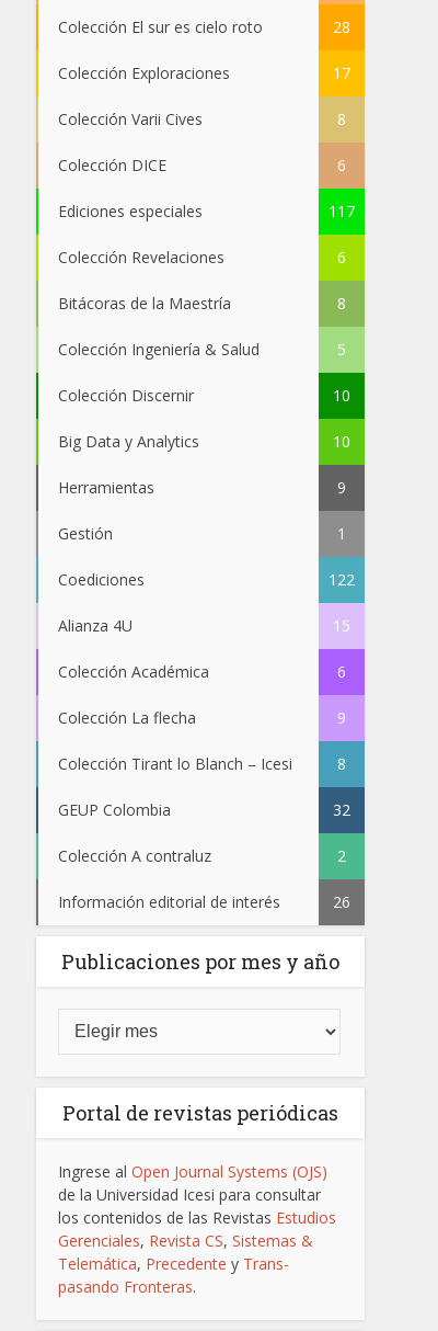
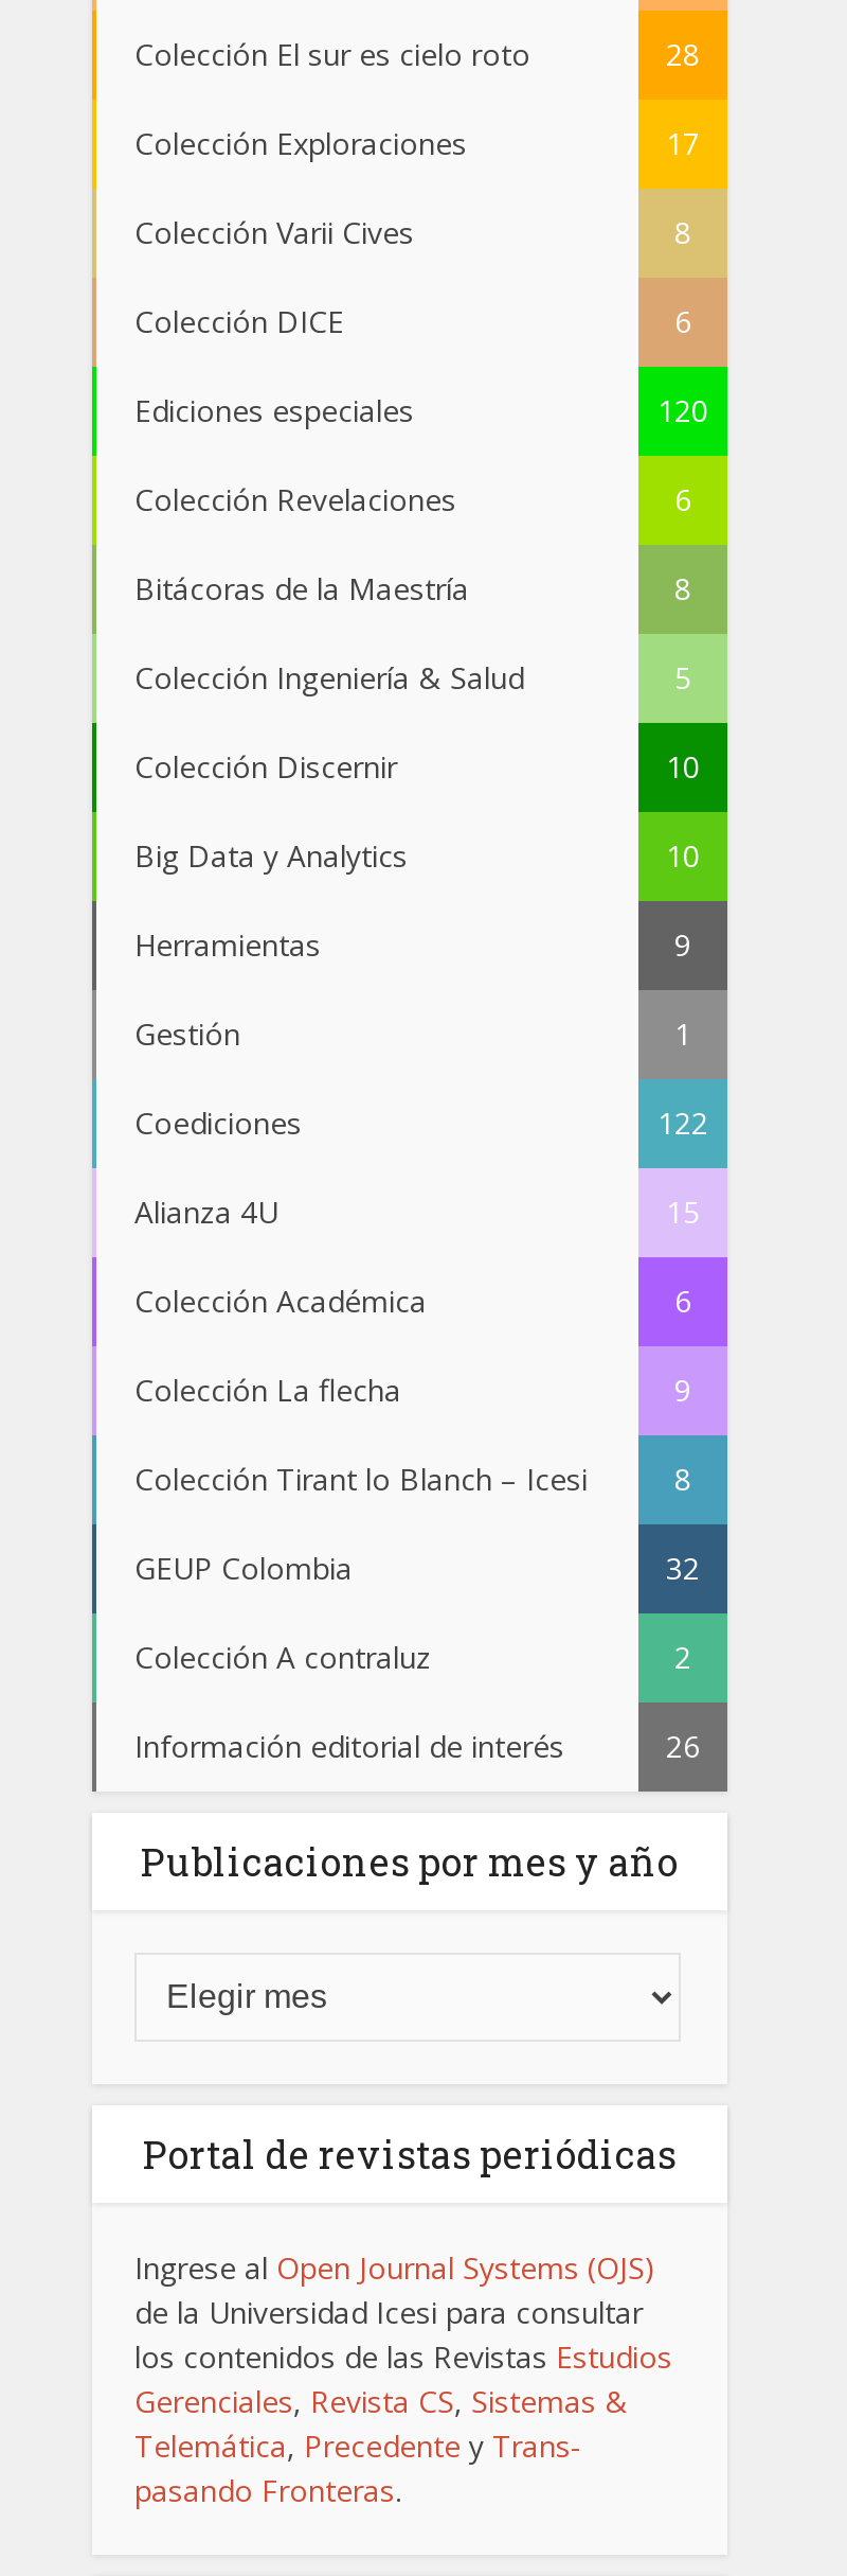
- 117
+ 120
